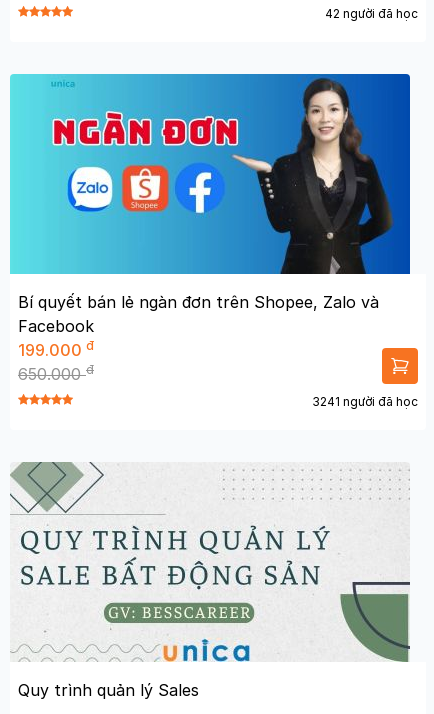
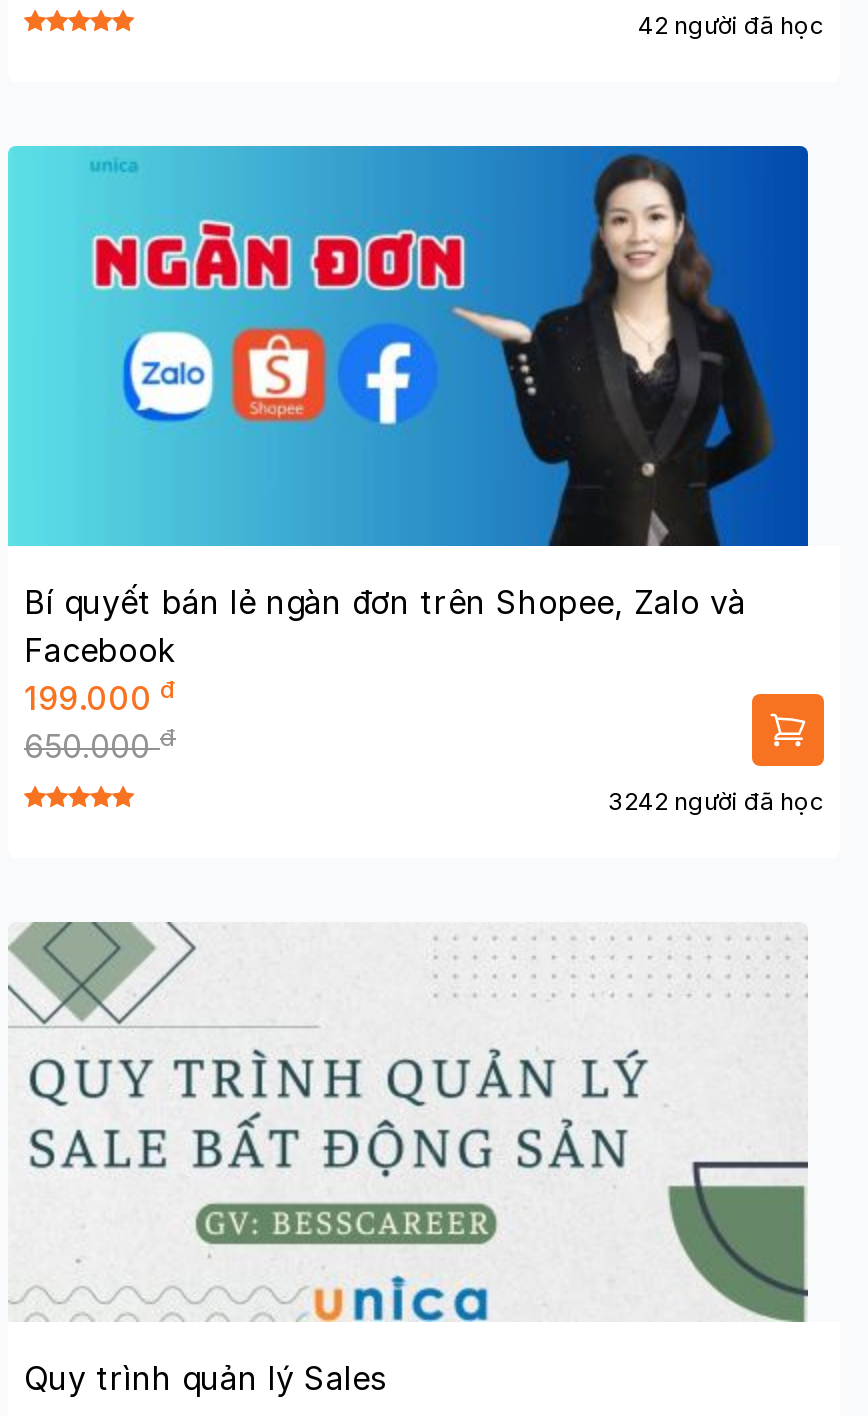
- 3241 người đã học
+ 3242 người đã học
